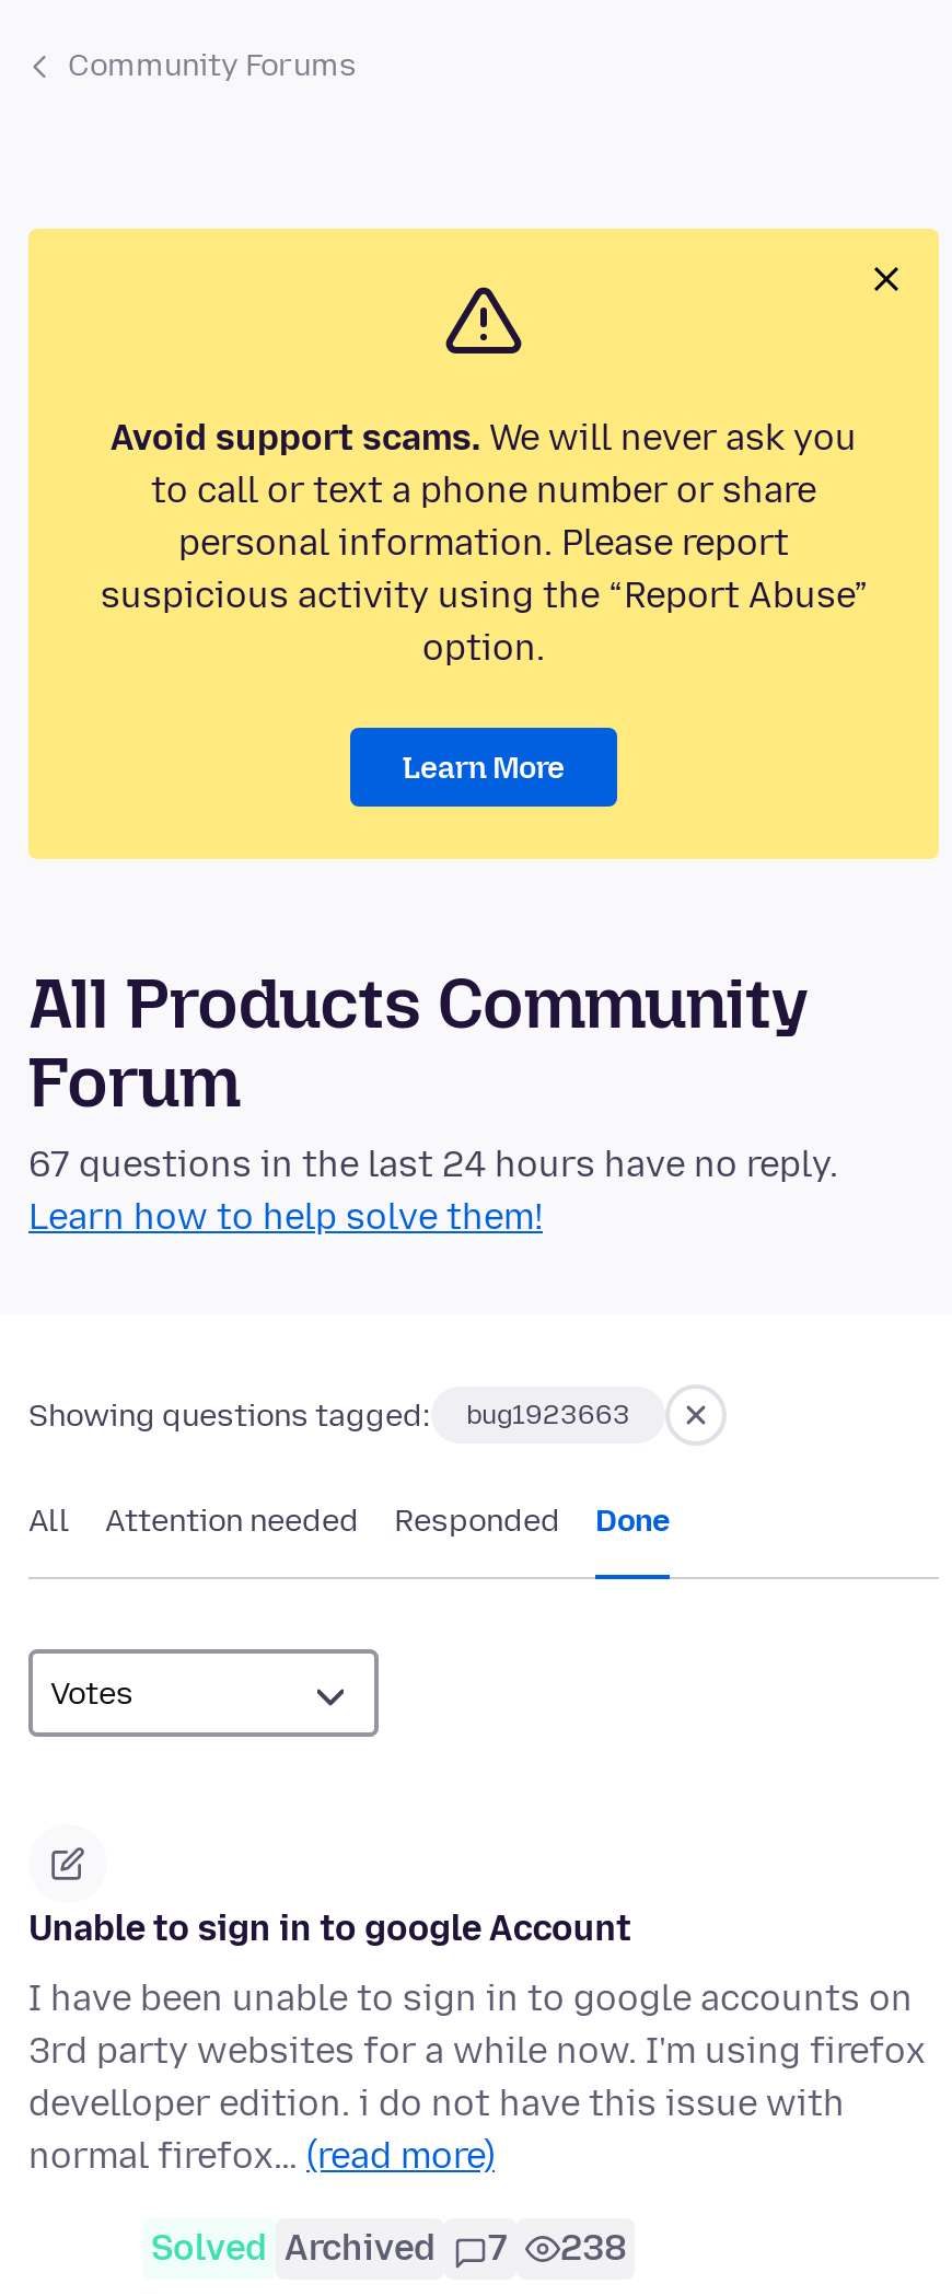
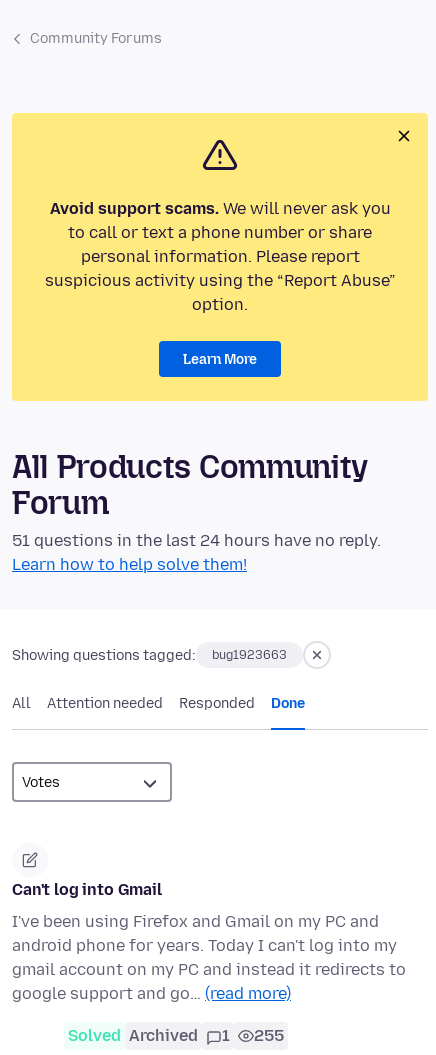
- 67 questions in the last 24 hours have no reply.
+ 51 questions in the last 24 hours have no reply.

- Unable to sign in to google Account
+ Can't log into Gmail

- I have been unable to sign in to google accounts on
- 3rd party websites for a while now. I'm using firefox
- develloper edition. i do not have this issue with
- normal firefox… (read more)
+ I've been using Firefox and Gmail on my PC and
+ android phone for years. Today I can't log into my
+ gmail account on my PC and instead it redirects to
+ google support and go… (read more)

- 7
+ 1

- 238
+ 255
